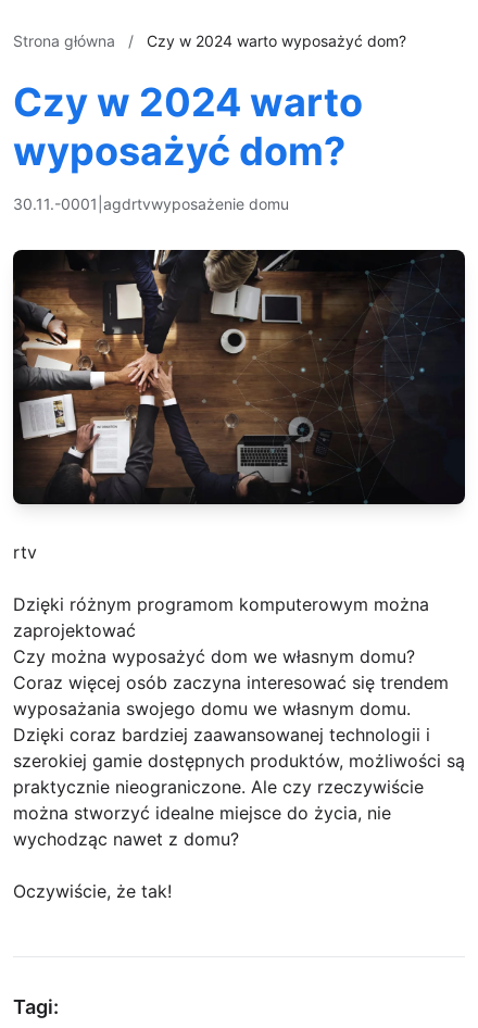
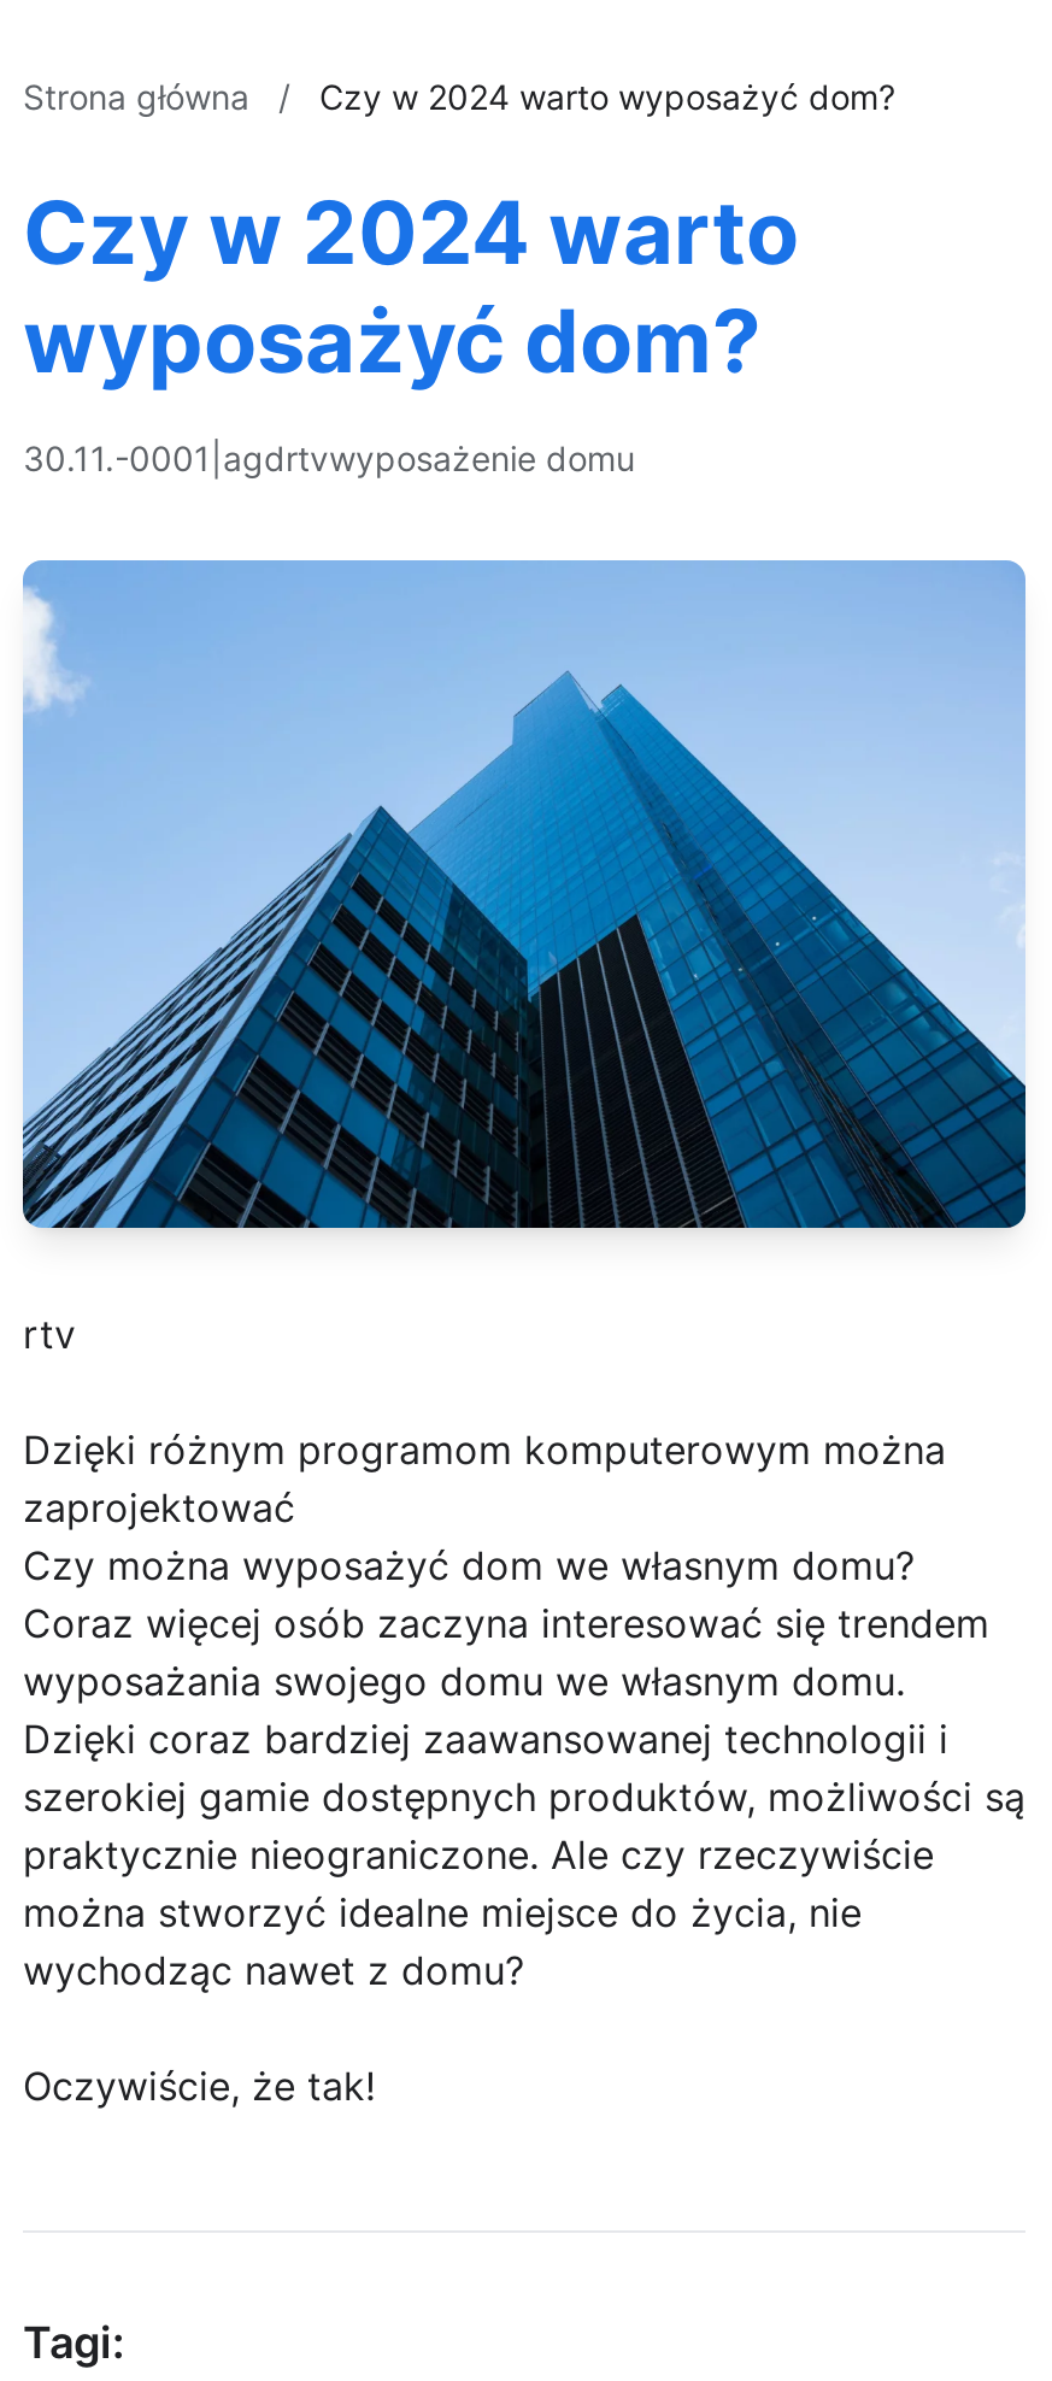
- [image]
+ [image]
